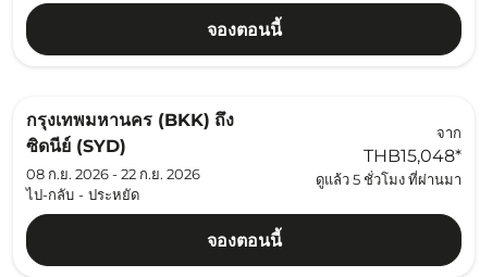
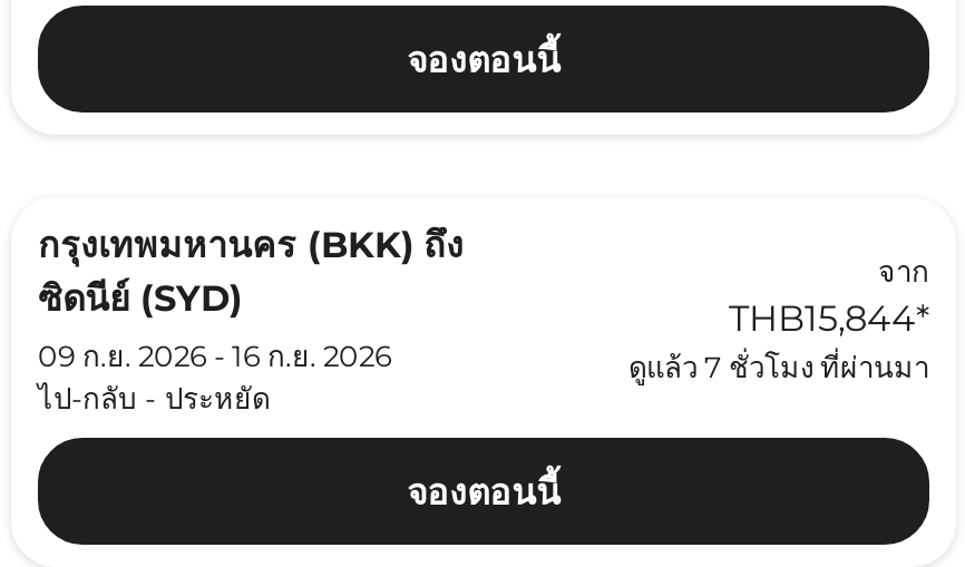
- THB15,048*
- ดูแล้ว 5 ชั่วโมง ที่ผ่านมา
+ THB15,844*
+ ดูแล้ว 7 ชั่วโมง ที่ผ่านมา

- 08 ก.ย. 2026 - 22 ก.ย. 2026
+ 09 ก.ย. 2026 - 16 ก.ย. 2026
